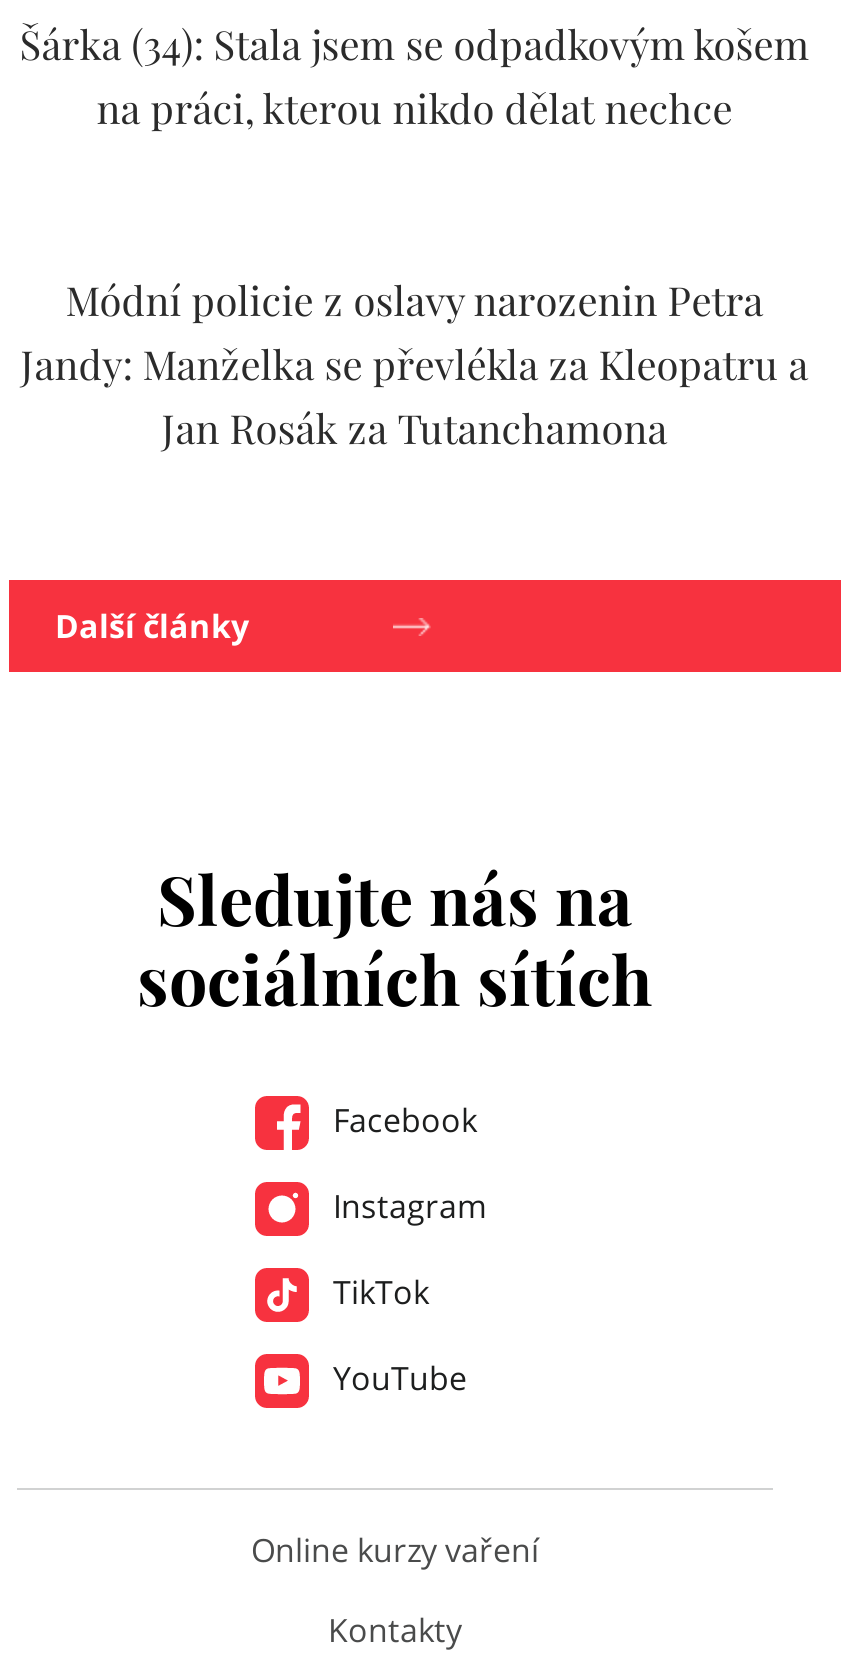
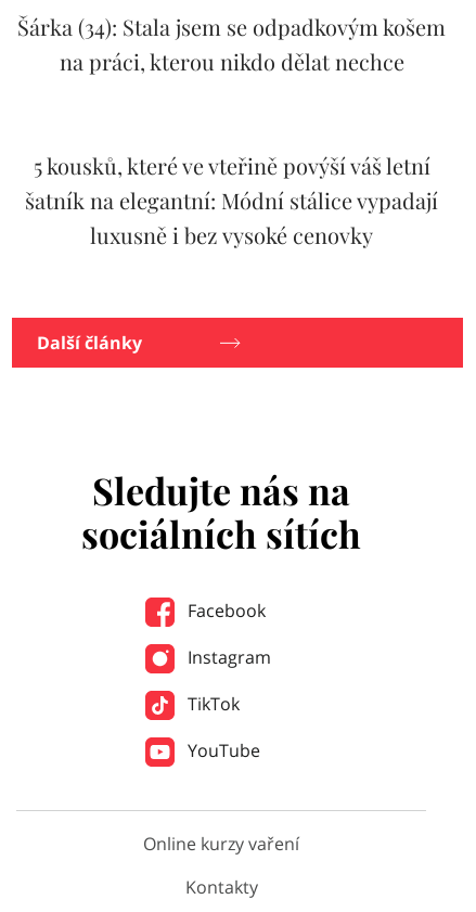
- Módní policie z oslavy narozenin Petra
- Jandy: Manželka se převlékla za Kleopatru a
- Jan Rosák za Tutanchamona
+ 5 kousků, které ve vteřině povýší váš letní
+ šatník na elegantní: Módní stálice vypadají
+ luxusně i bez vysoké cenovky
